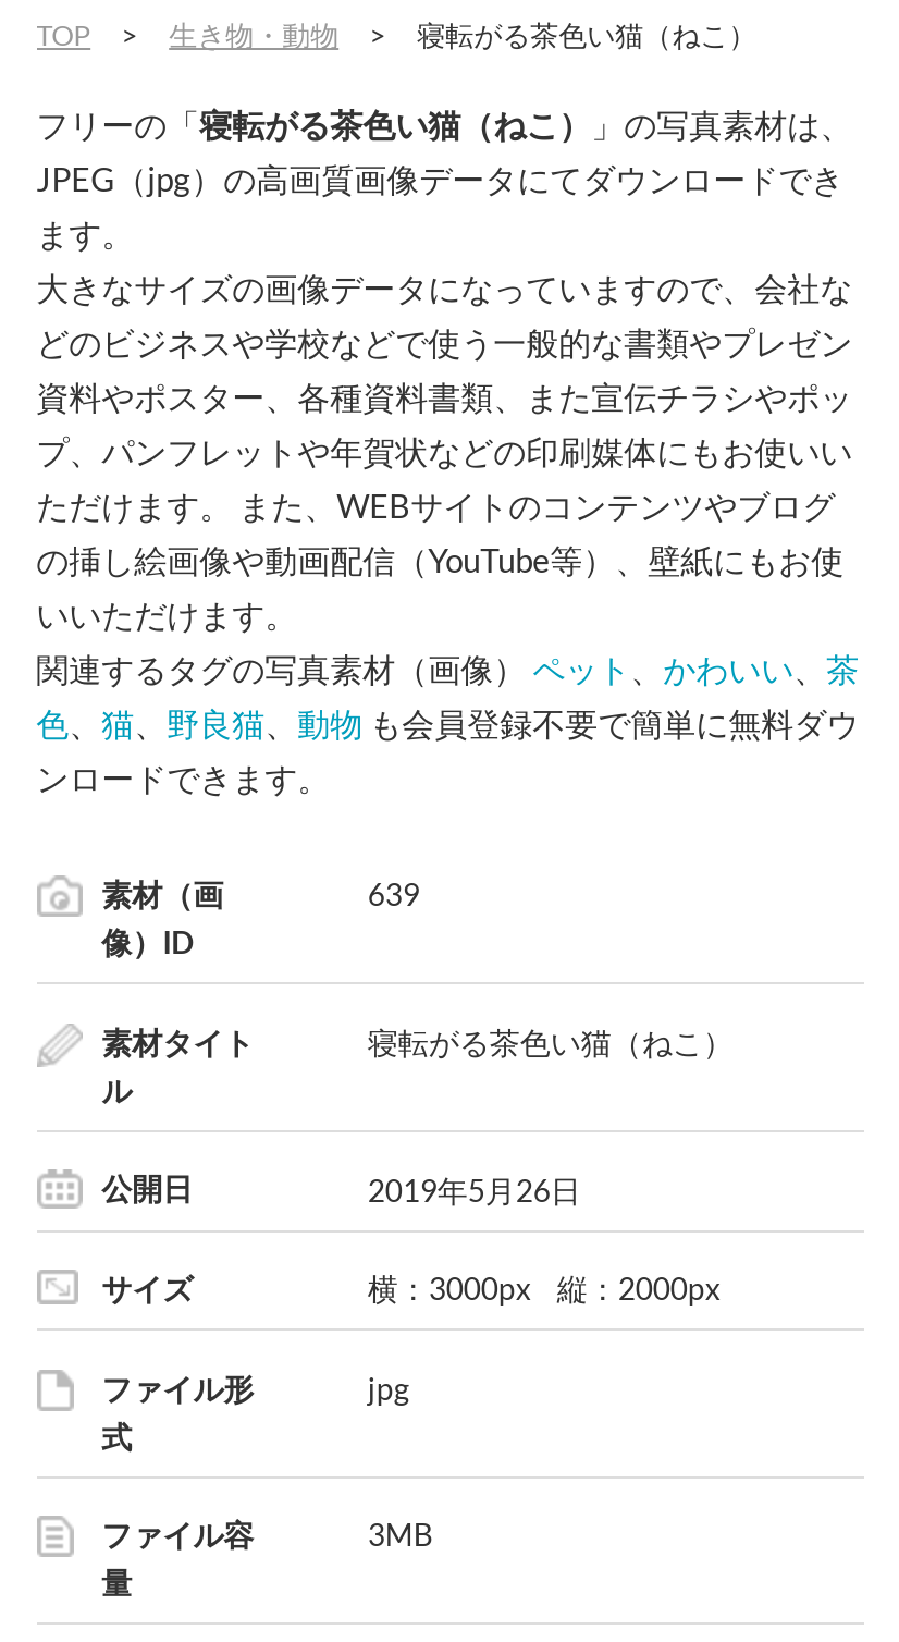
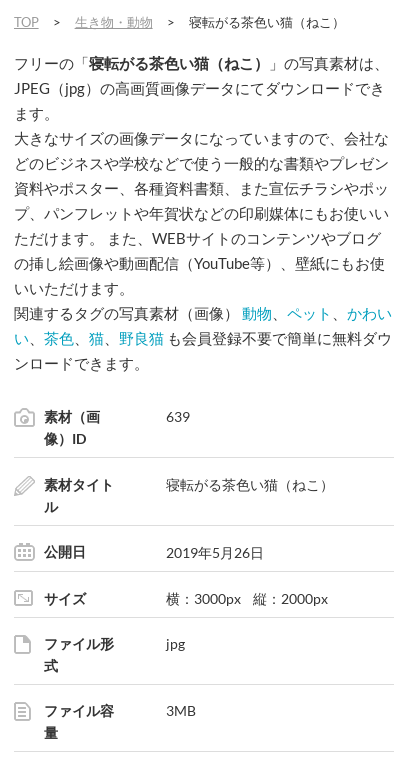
- 関連するタグの写真素材（画像）ペット、かわいい、茶
+ 関連するタグの写真素材（画像）動物、ペット、かわい

- 色、猫、野良猫、動物も会員登録不要で簡単に無料ダウ
+ い、茶色、猫、野良猫も会員登録不要で簡単に無料ダウ
